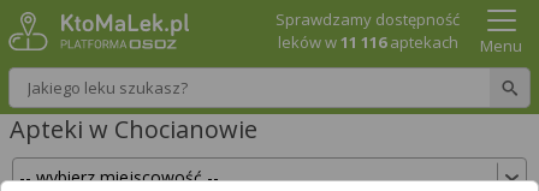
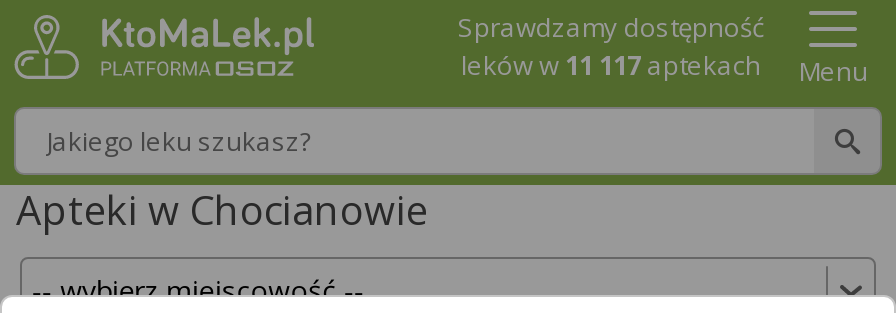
- leków w 11 116 aptekach
+ leków w 11 117 aptekach
